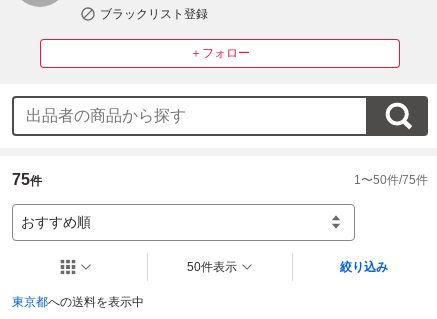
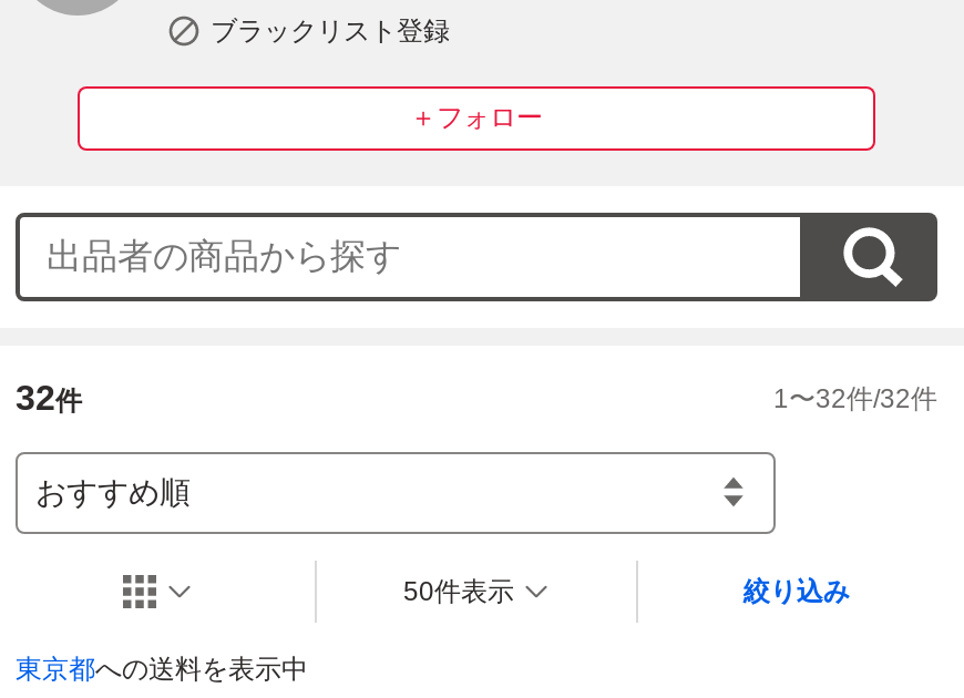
- 75件
+ 32件

- 1〜50件/75件
+ 1〜32件/32件
